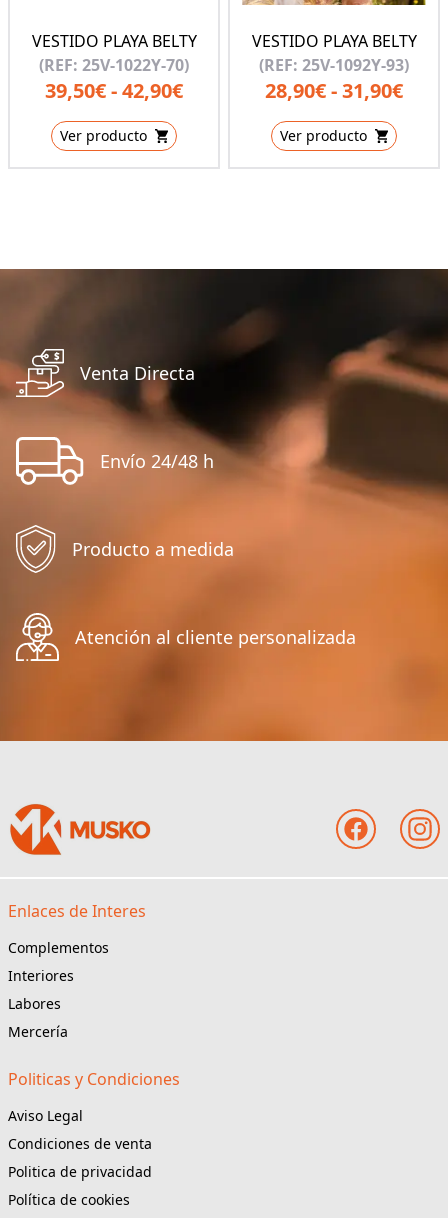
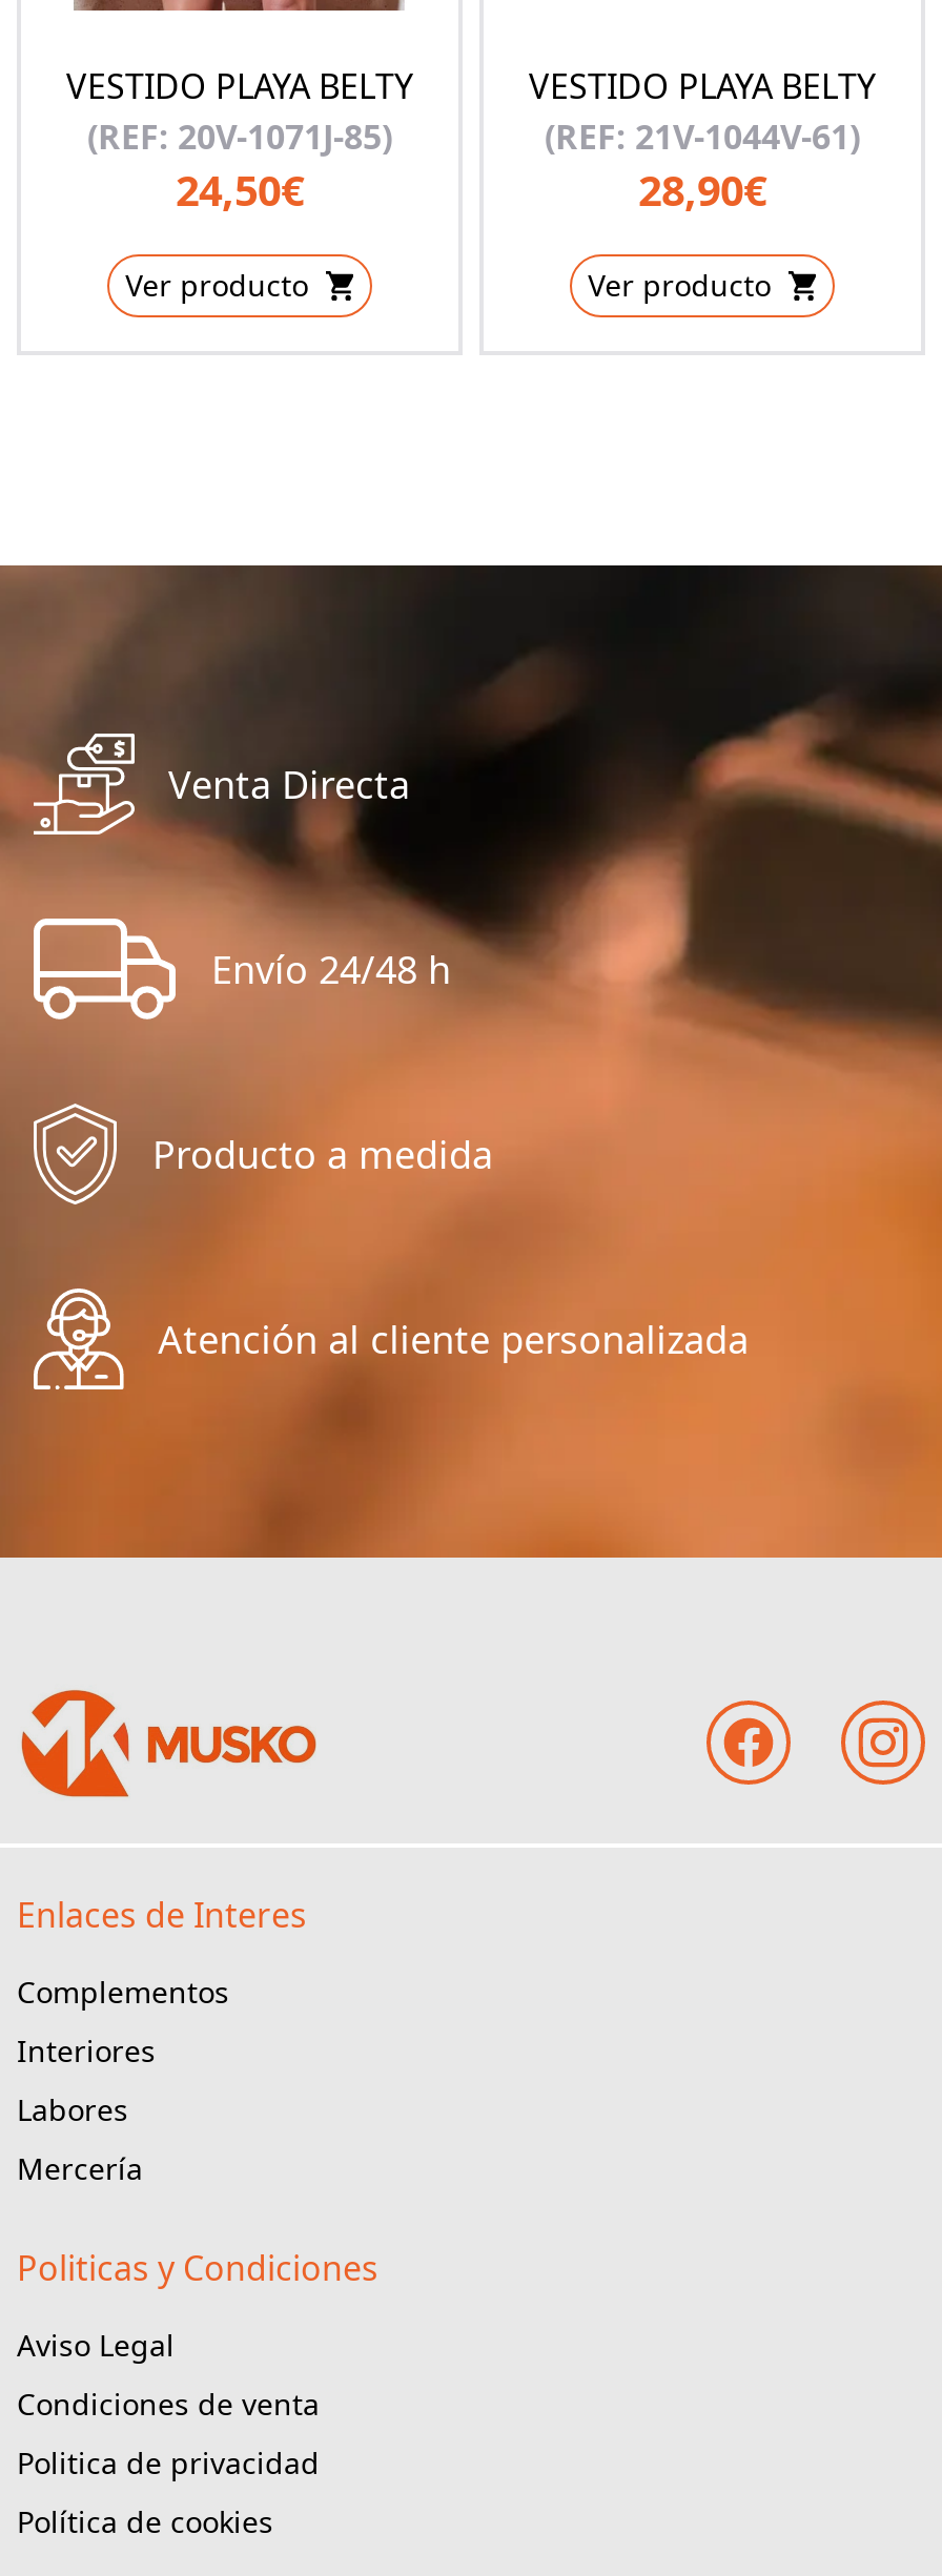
- (REF: 25V-1022Y-70)
- 39,50€ - 42,90€
+ (REF: 20V-1071J-85)
+ 24,50€

- (REF: 25V-1092Y-93)
- 28,90€ - 31,90€
+ (REF: 21V-1044V-61)
+ 28,90€
